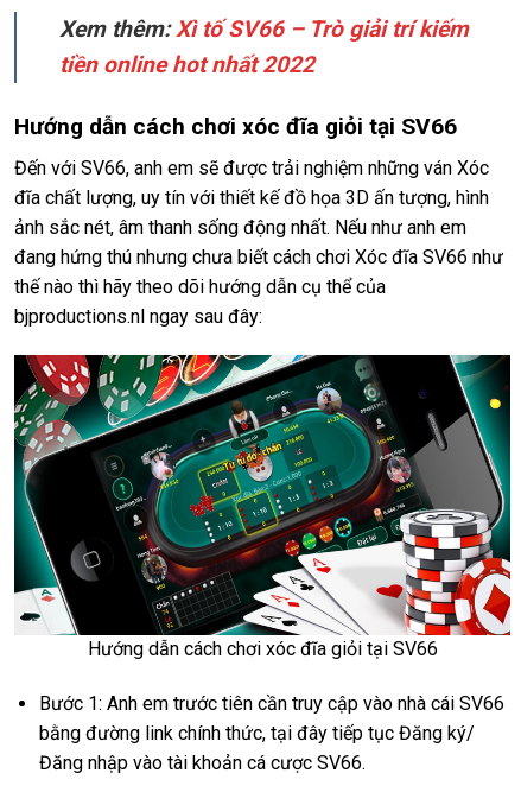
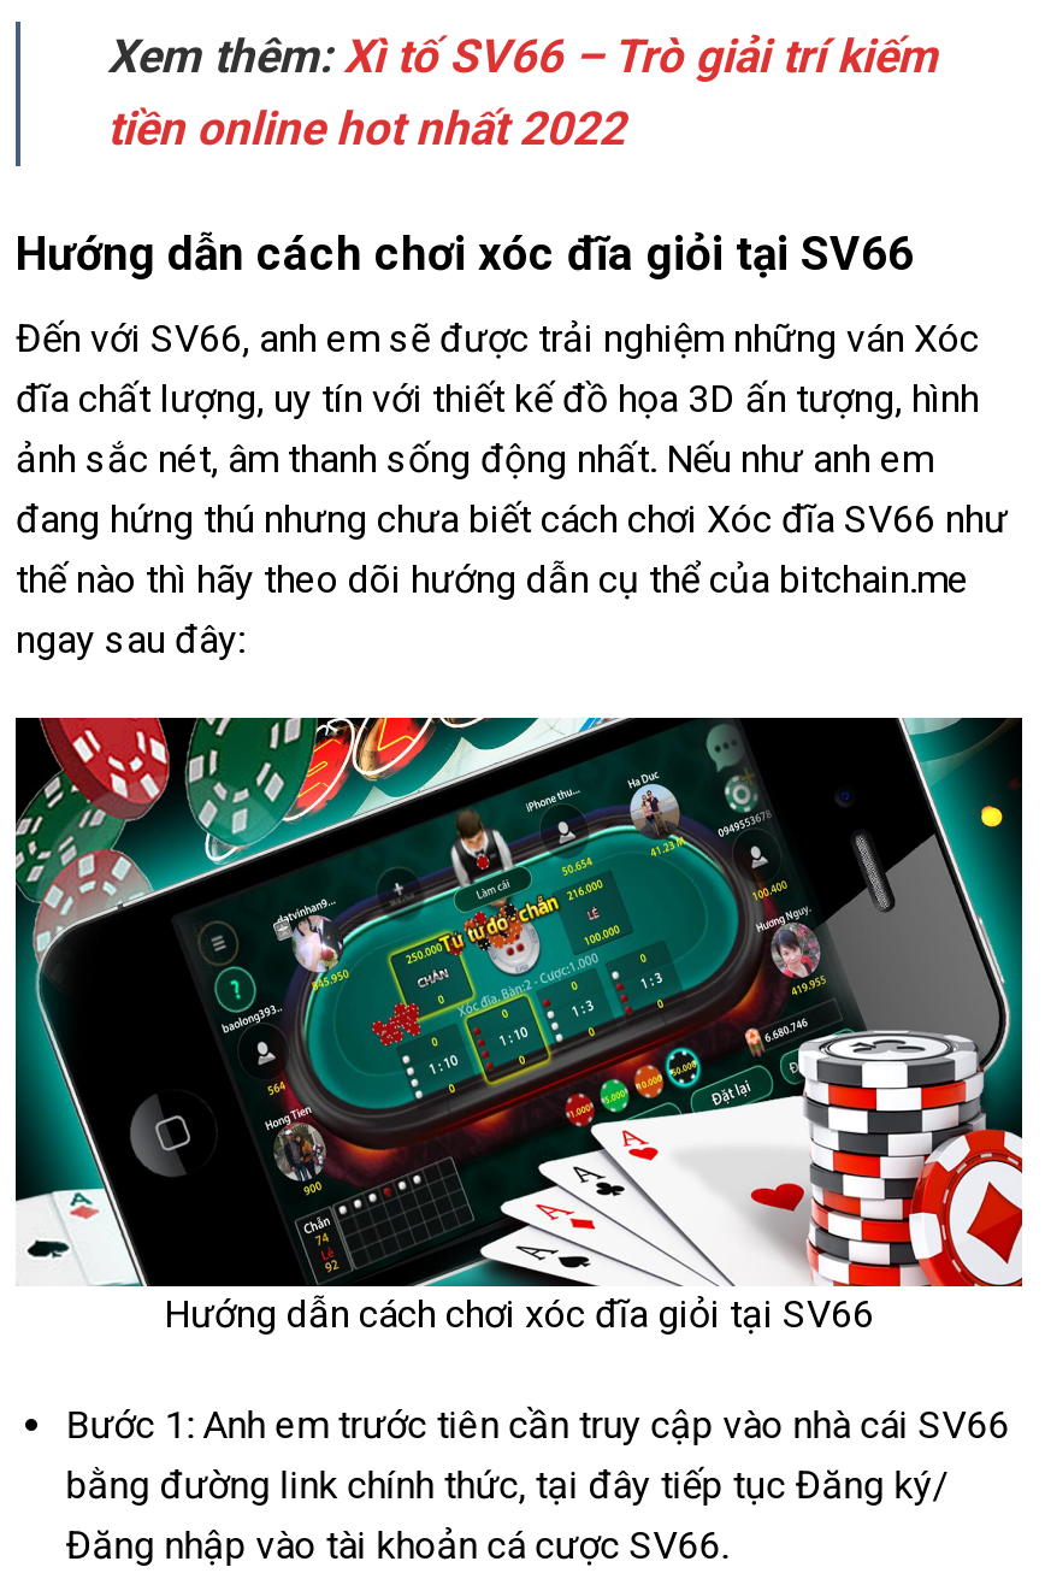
- thế nào thì hãy theo dõi hướng dẫn cụ thể của
- bjproductions.nl ngay sau đây:
+ thế nào thì hãy theo dõi hướng dẫn cụ thể của bitchain.me
+ ngay sau đây:
